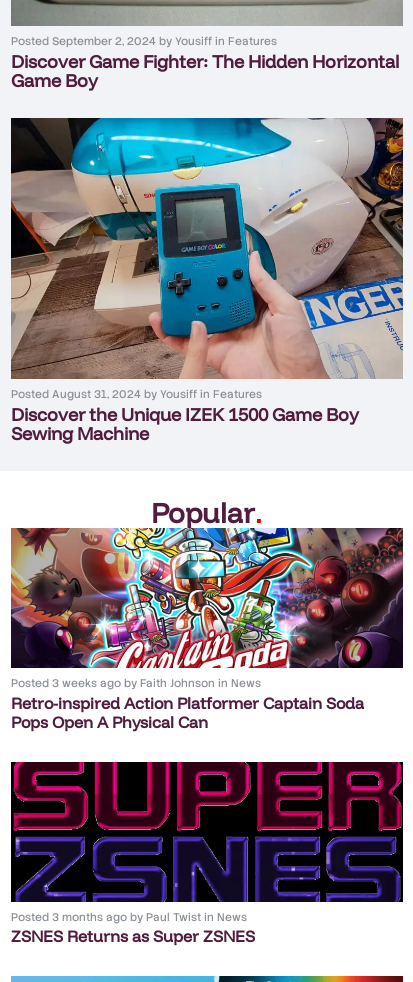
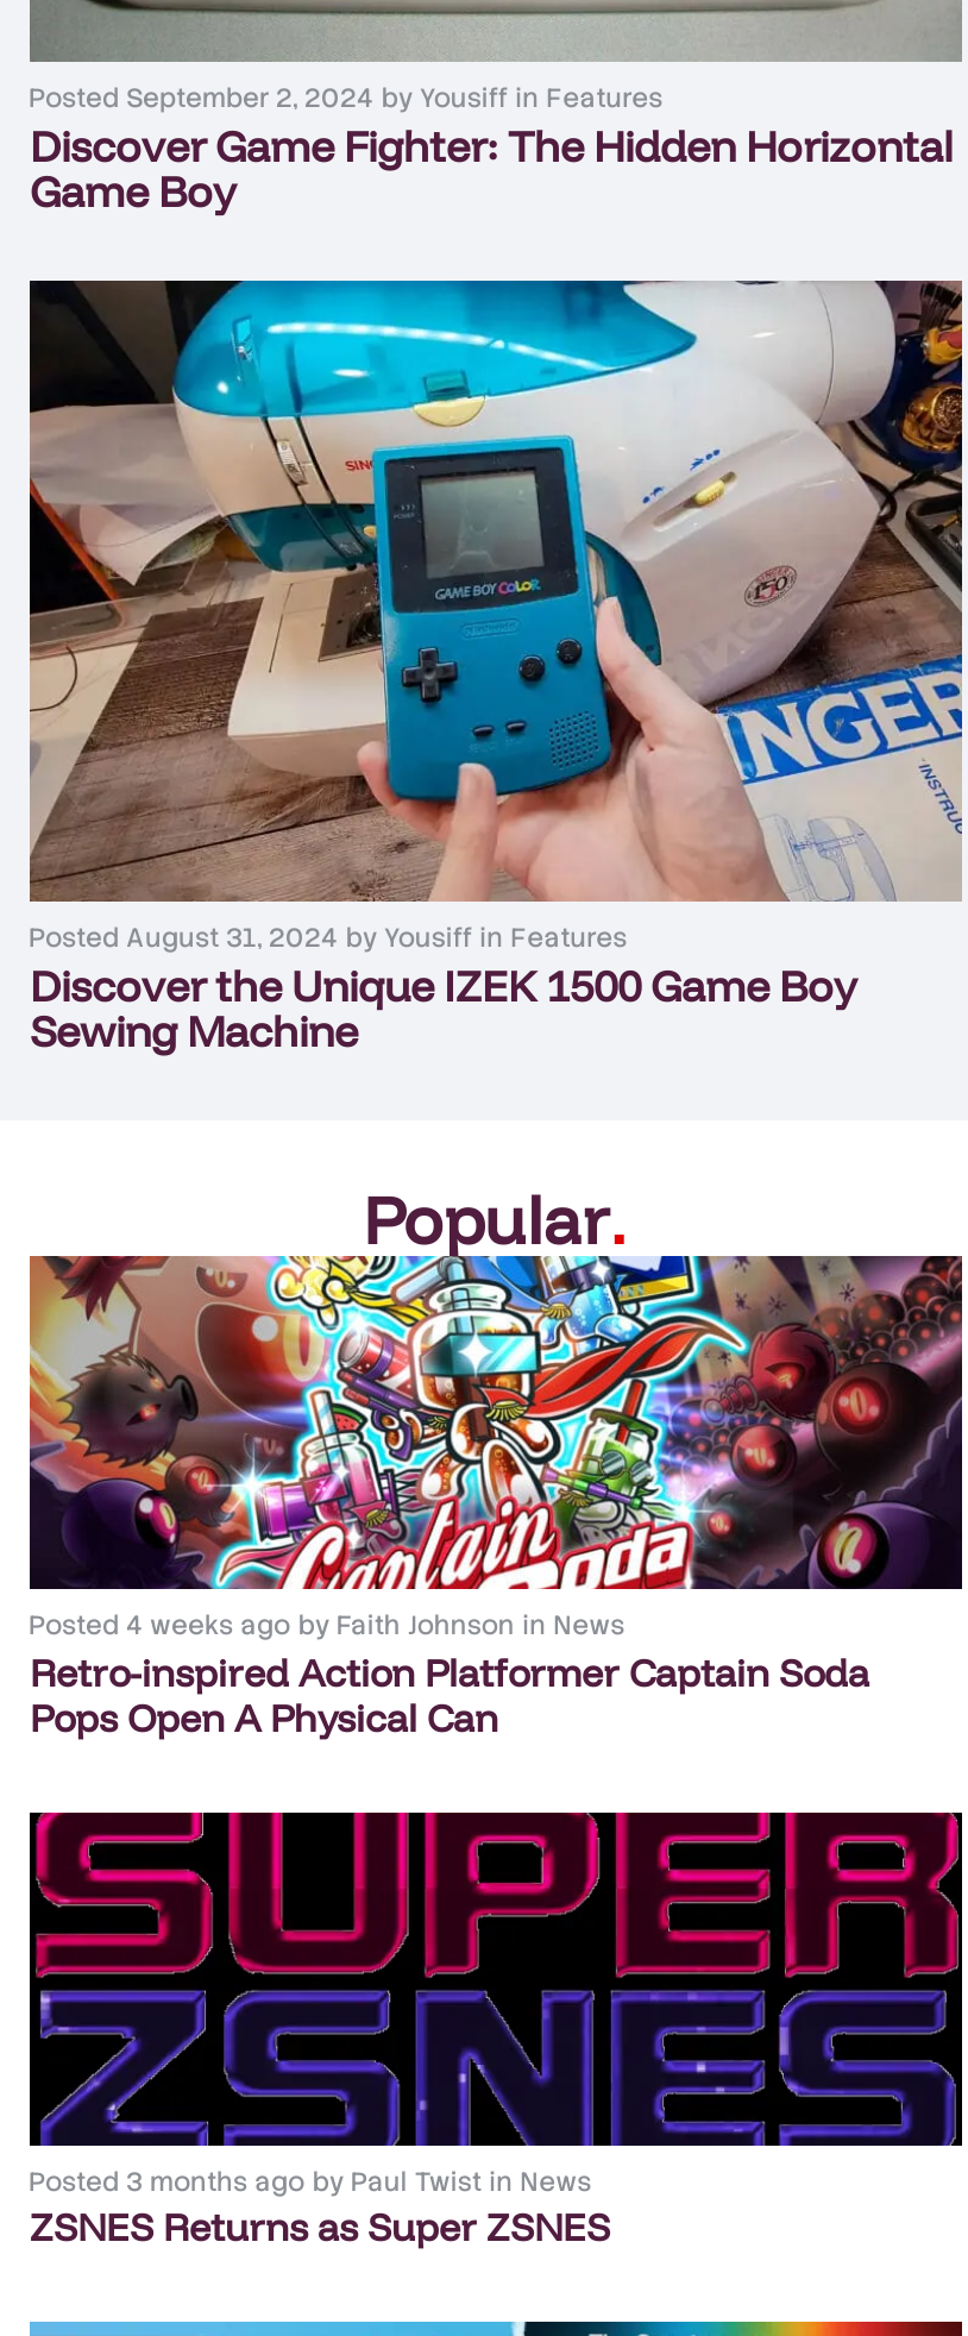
- Posted 3 weeks ago by Faith Johnson in News
+ Posted 4 weeks ago by Faith Johnson in News
